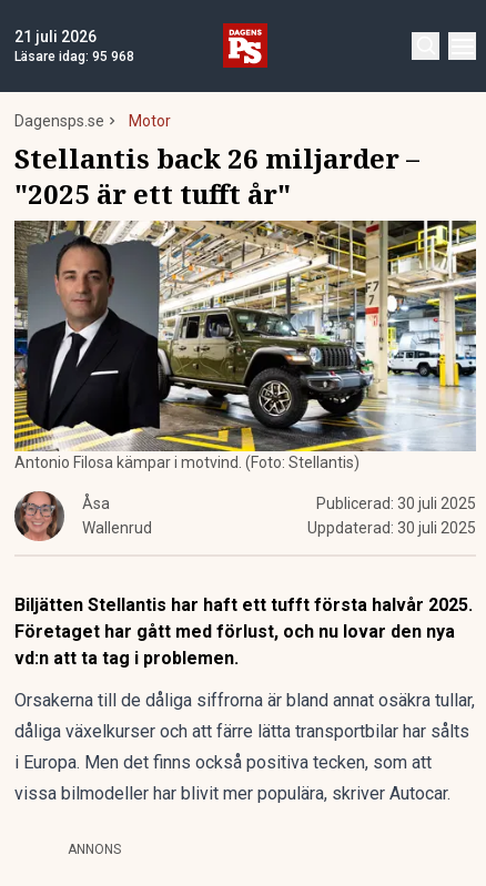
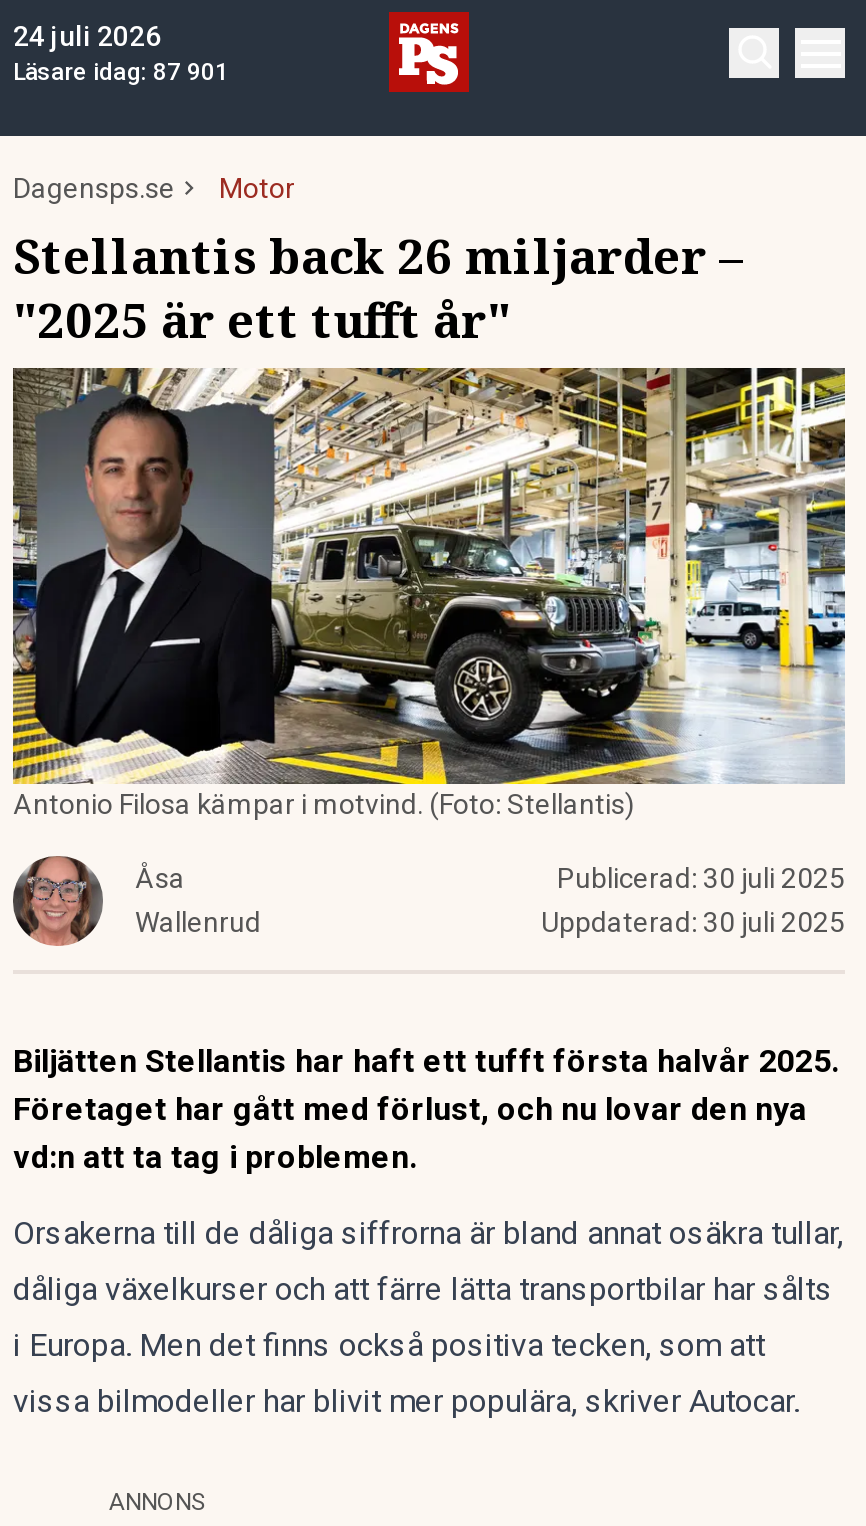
- 21 juli 2026
+ 24 juli 2026

- Läsare idag: 95 968
+ Läsare idag: 87 901
